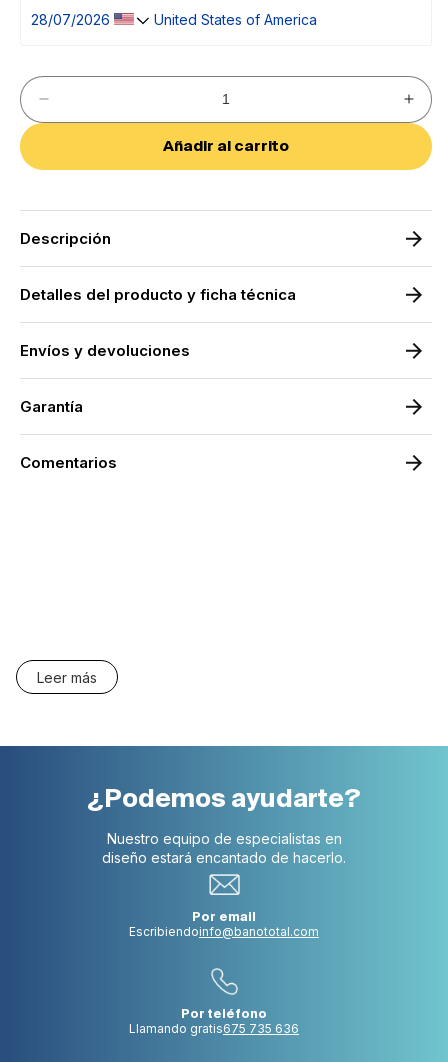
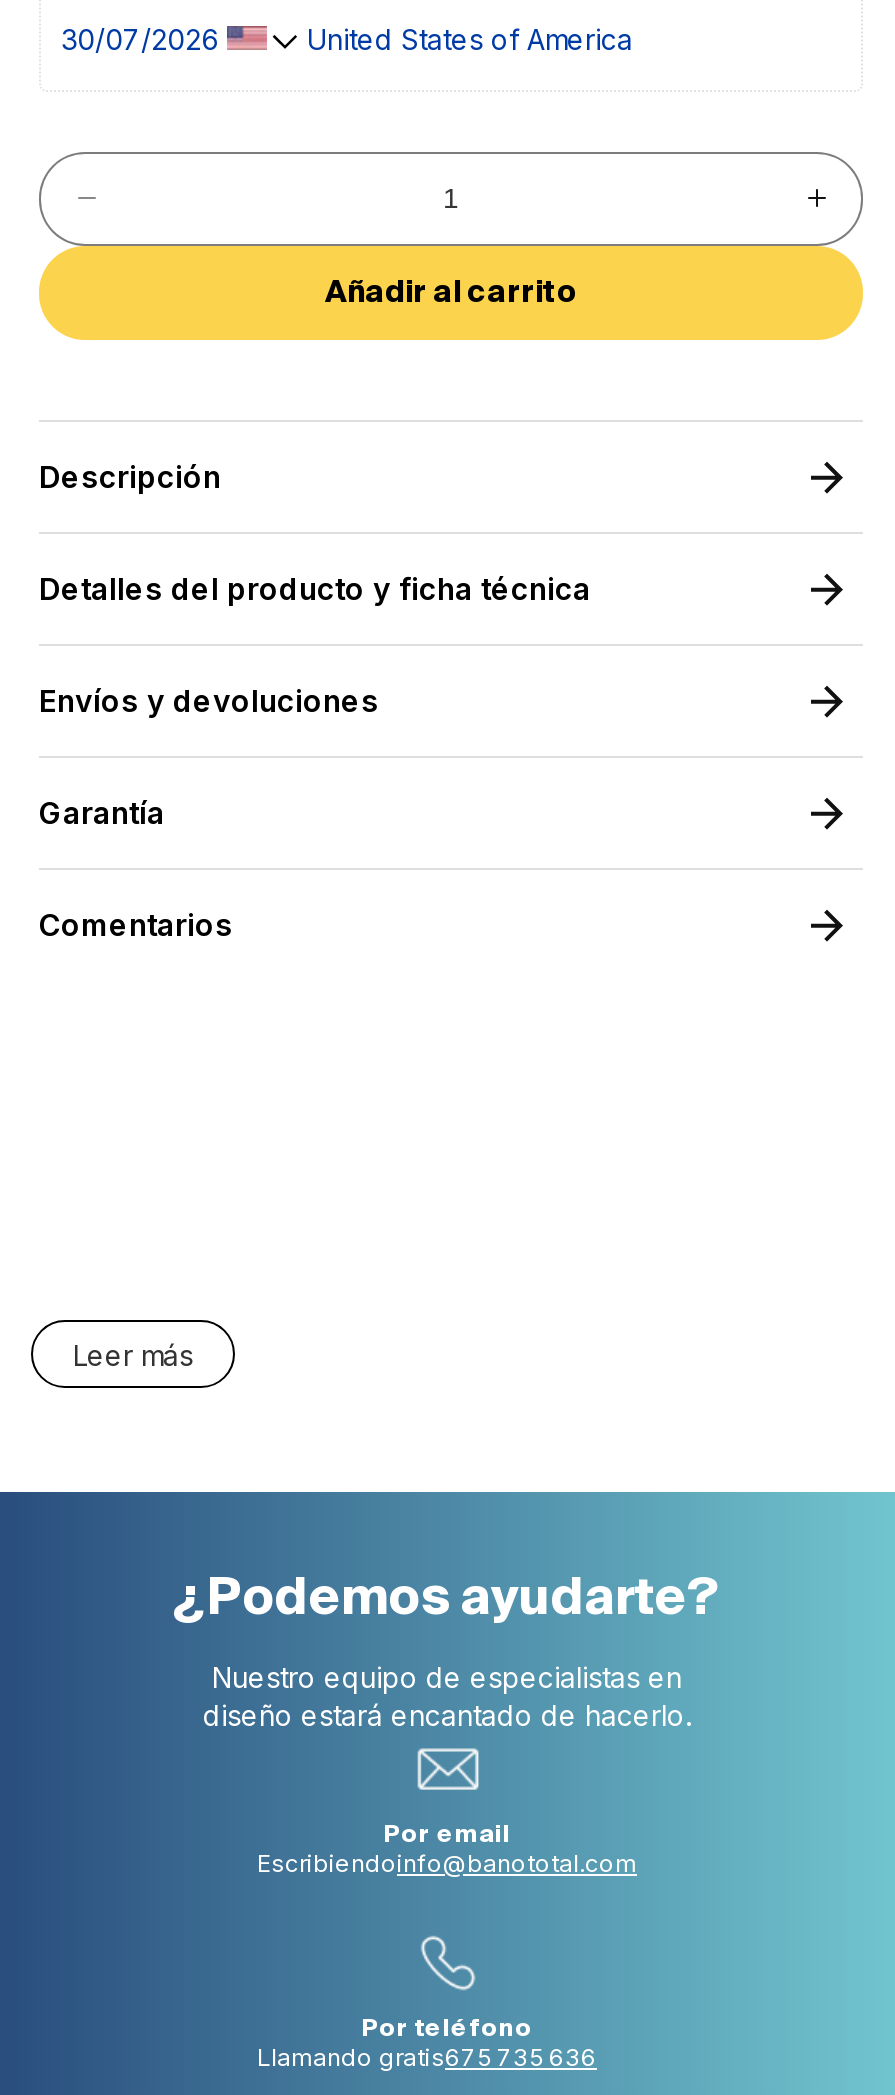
- 28/07/2026
+ 30/07/2026
